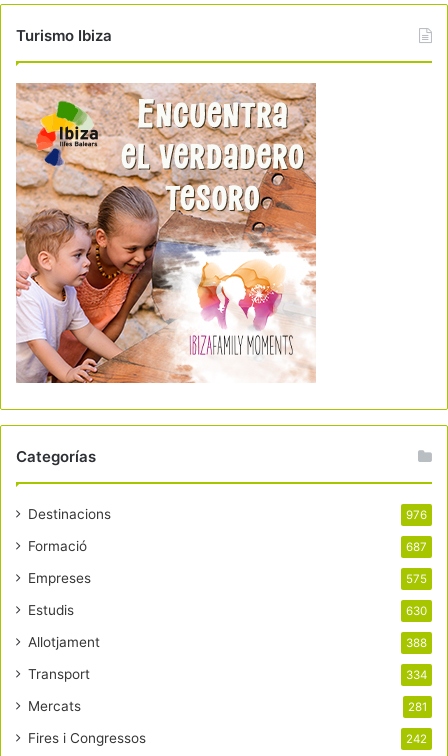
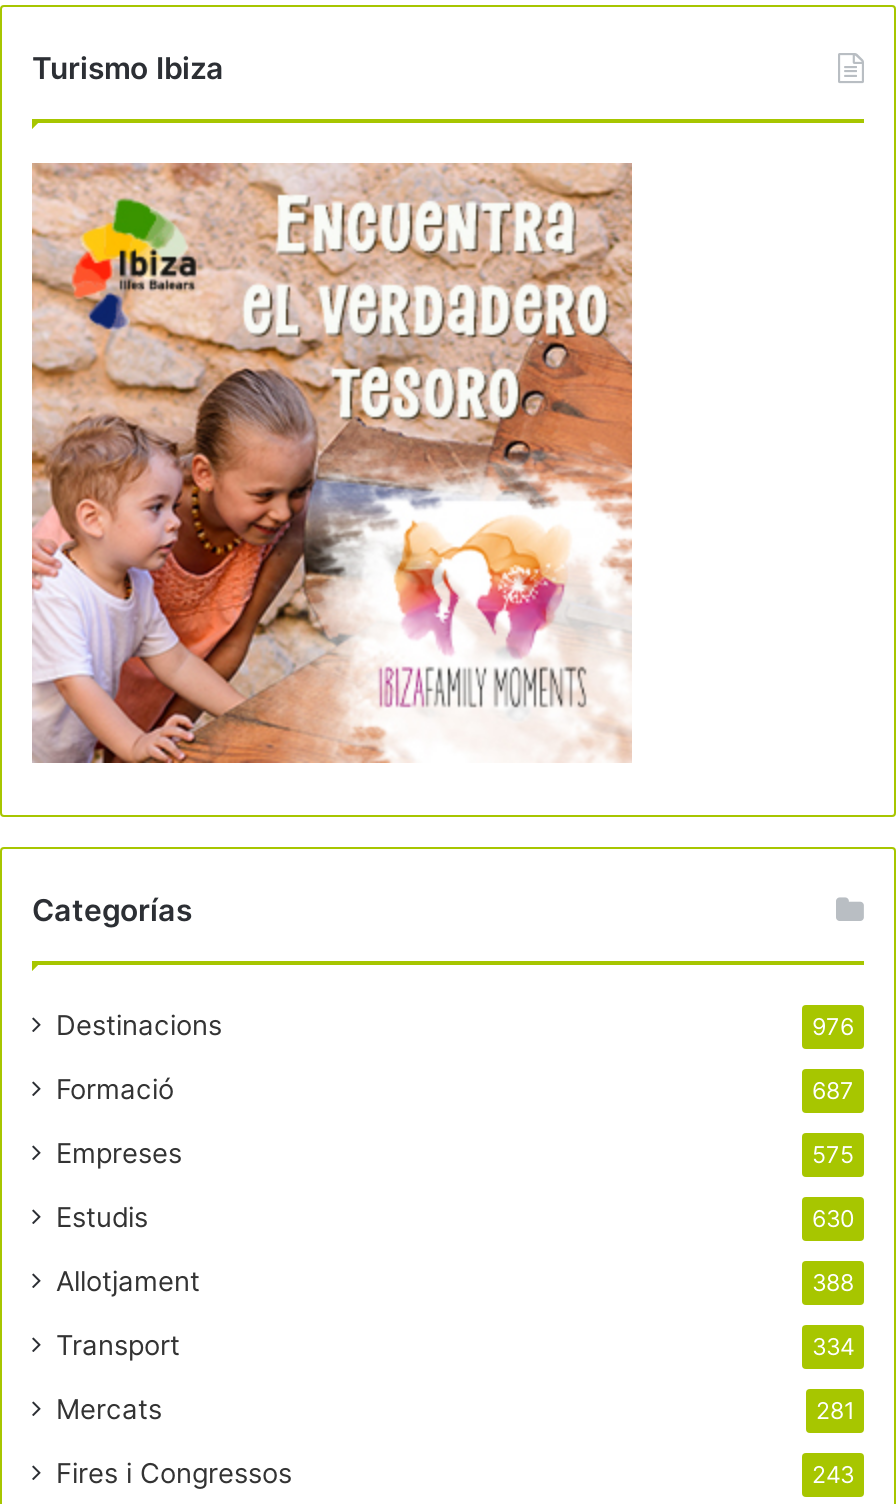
- 242
+ 243
